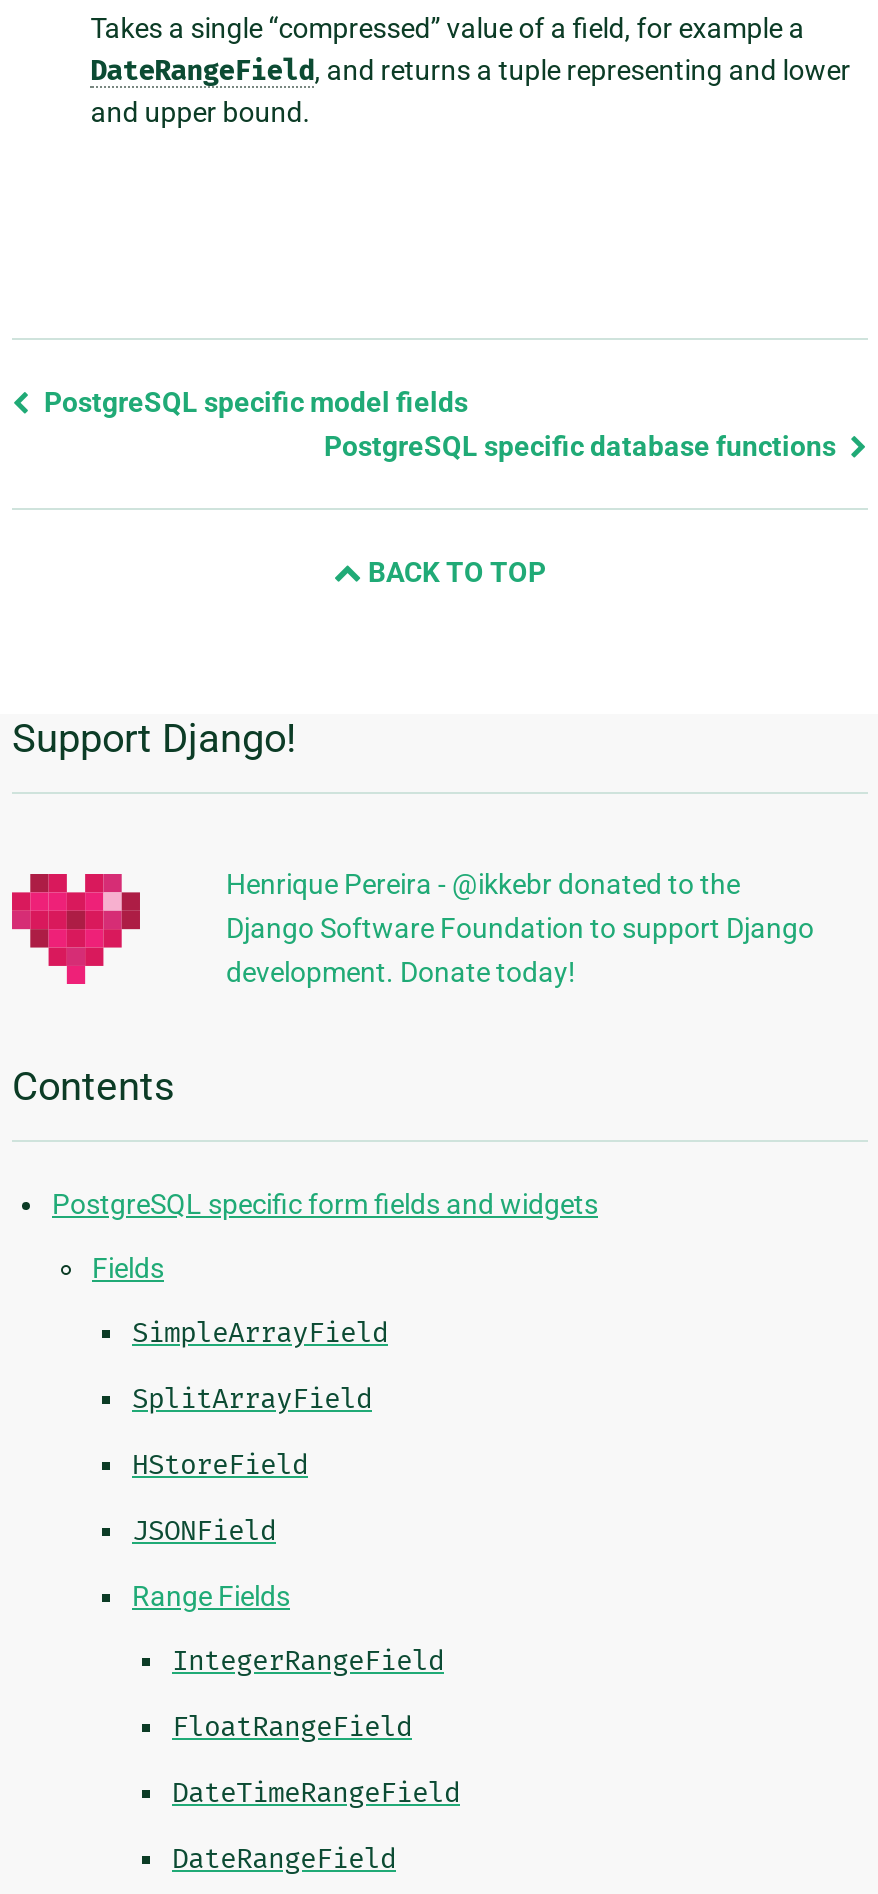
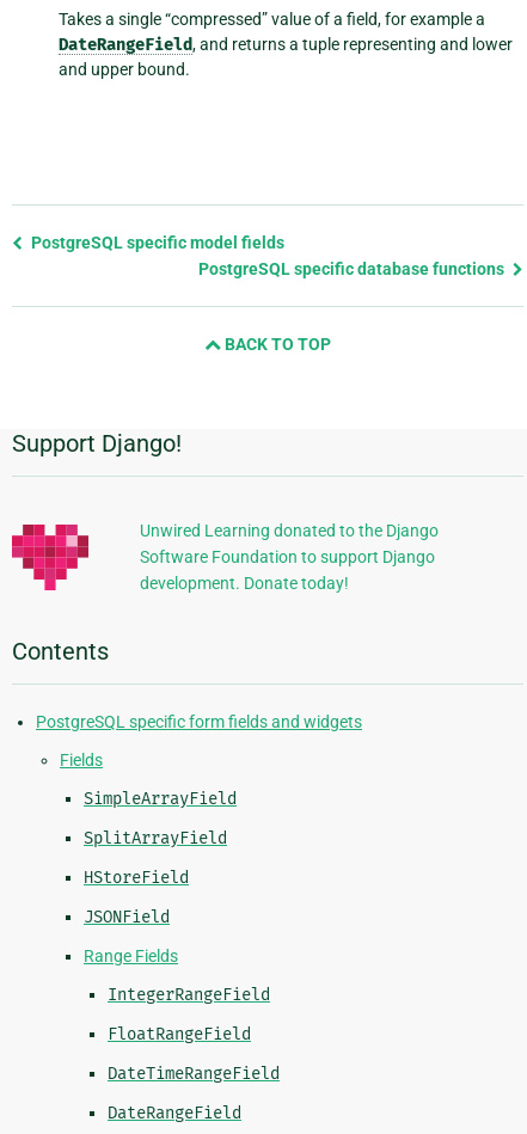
- Henrique Pereira - @ikkebr donated to the
- Django Software Foundation to support Django
+ Unwired Learning donated to the Django
+ Software Foundation to support Django
